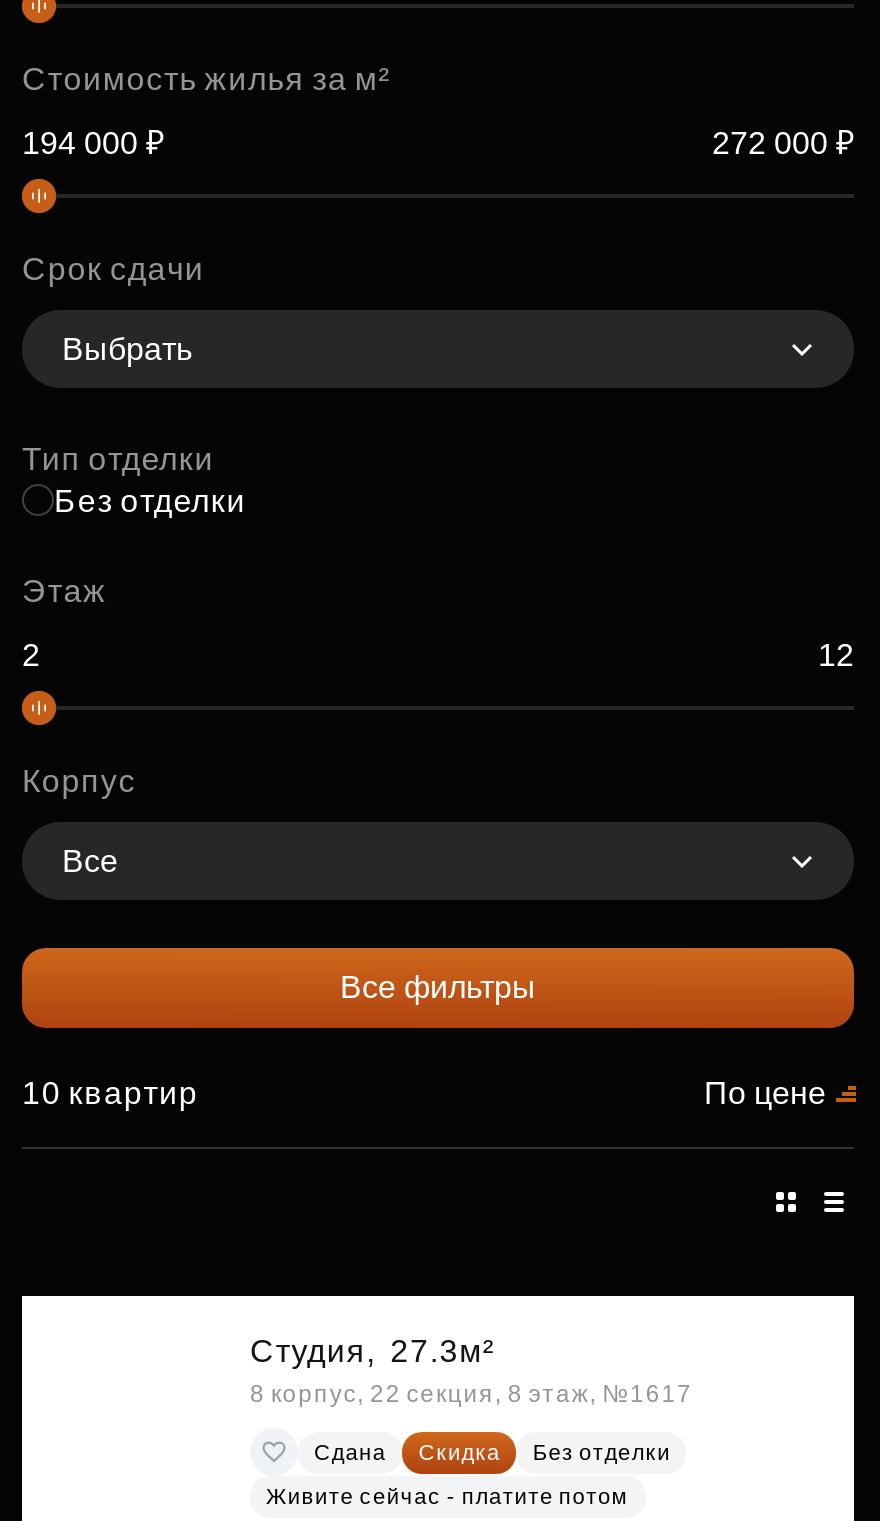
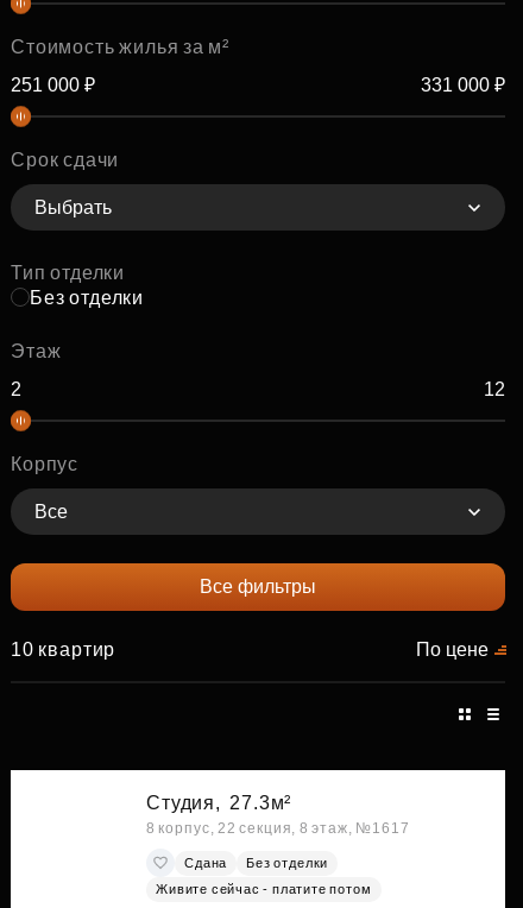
- Скидка
